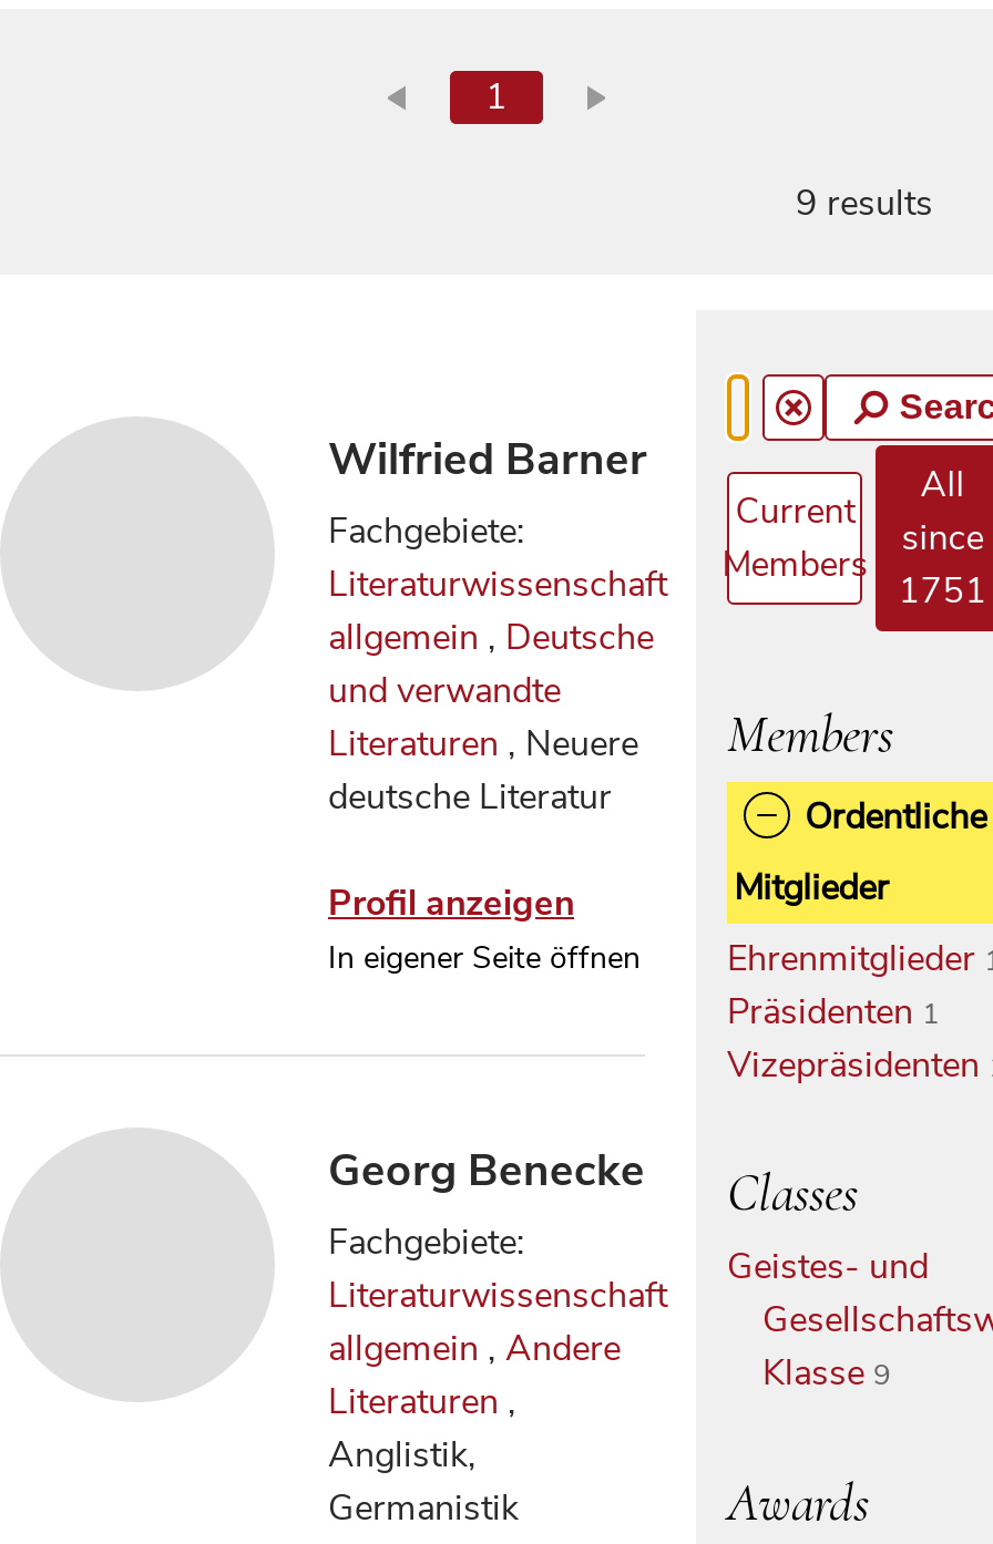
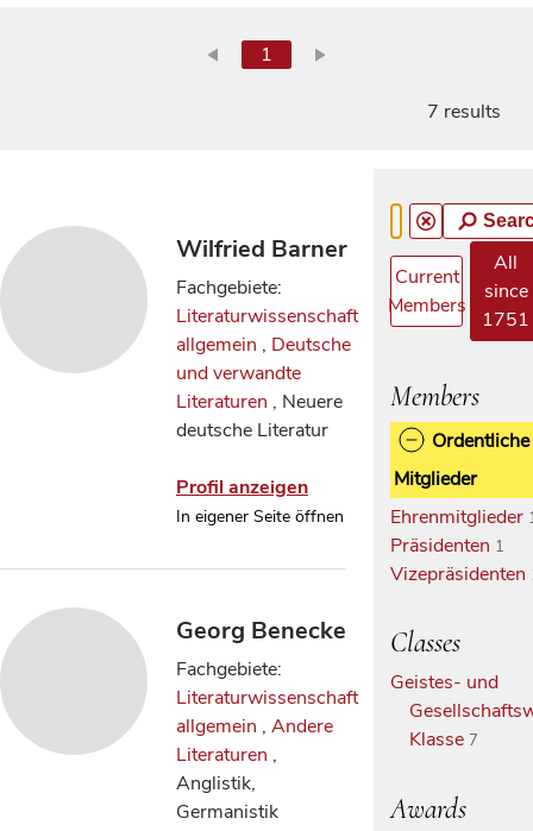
- 9 results
+ 7 results

- Klasse 9
+ Klasse 7
